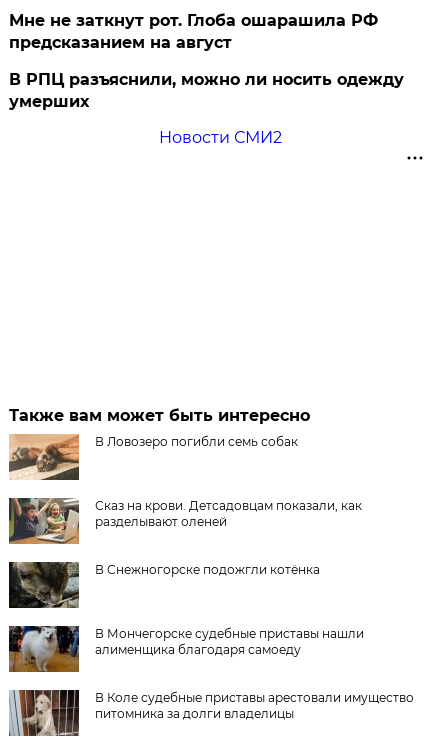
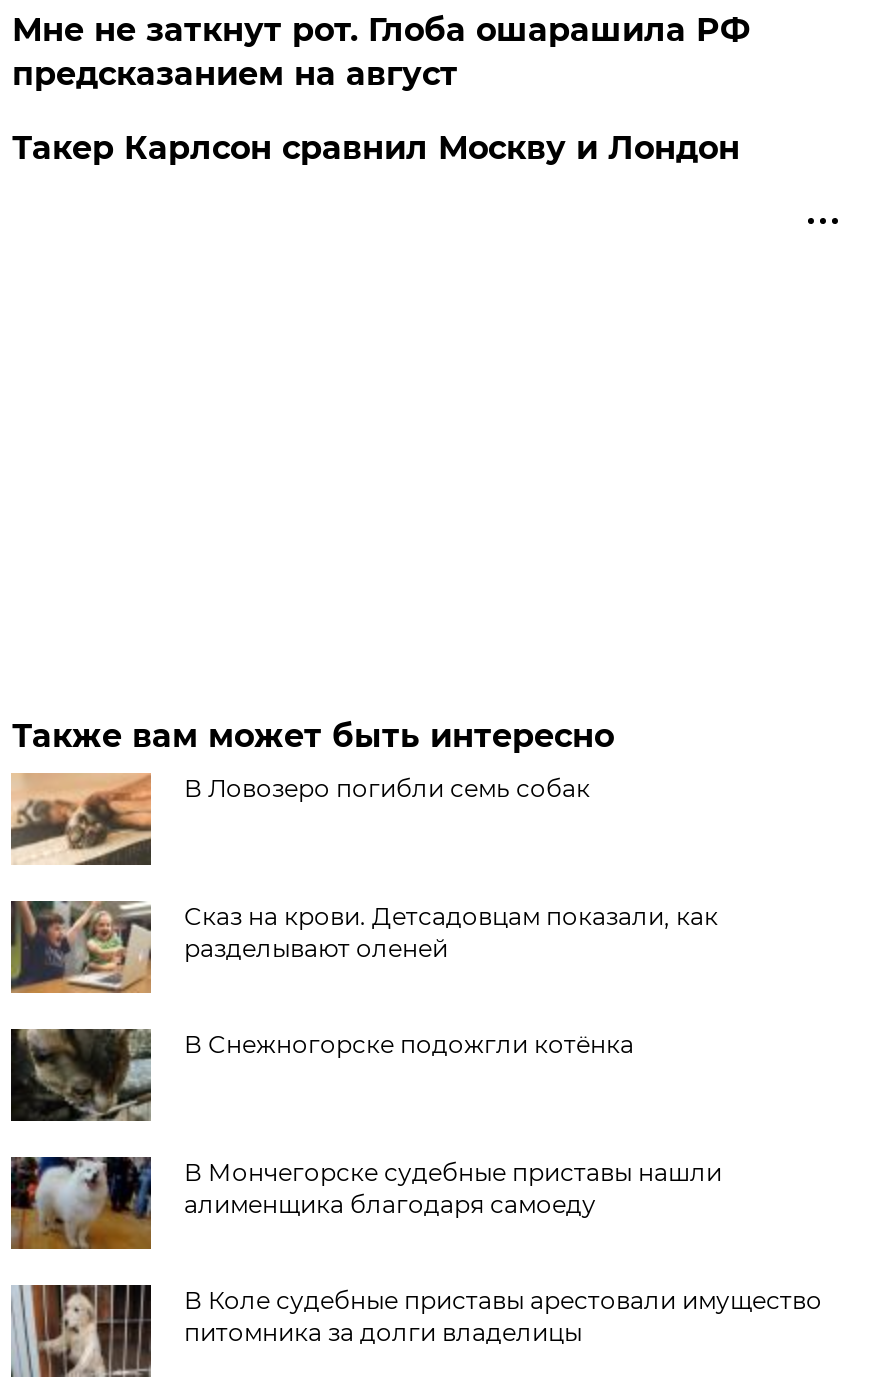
- В РПЦ разъяснили, можно ли носить одежду
- умерших
- Новости СМИ2
+ Такер Карлсон сравнил Москву и Лондон
